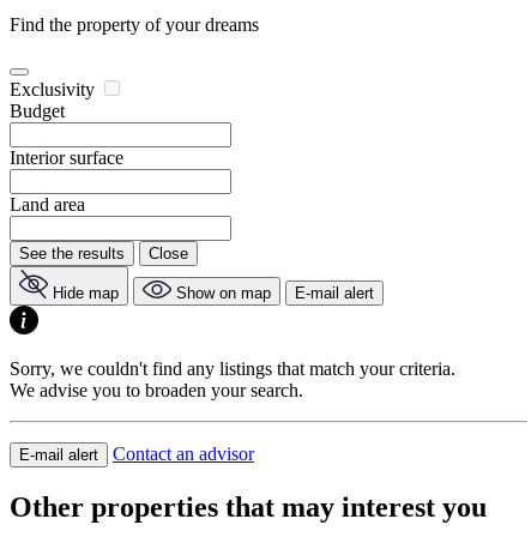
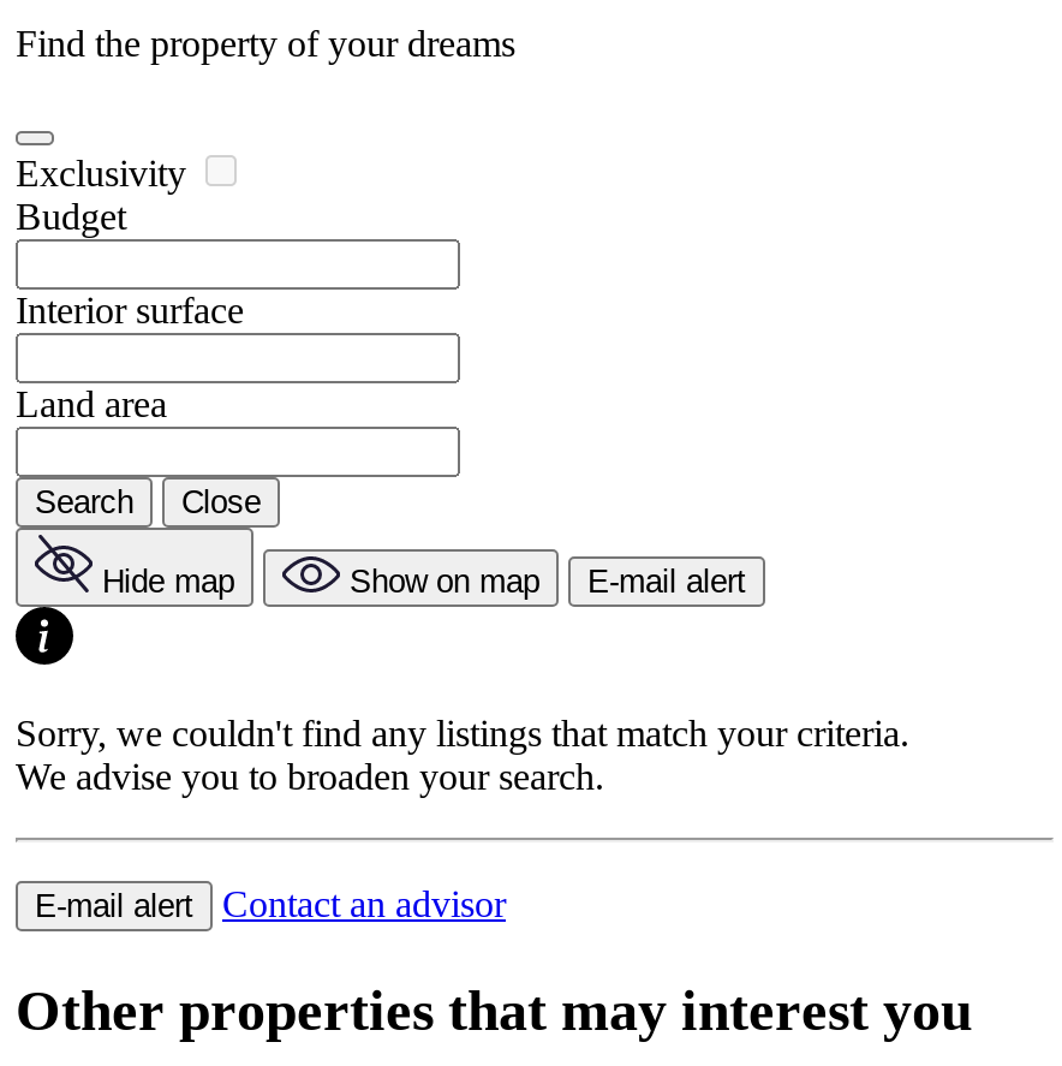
- See the results
+ Search
